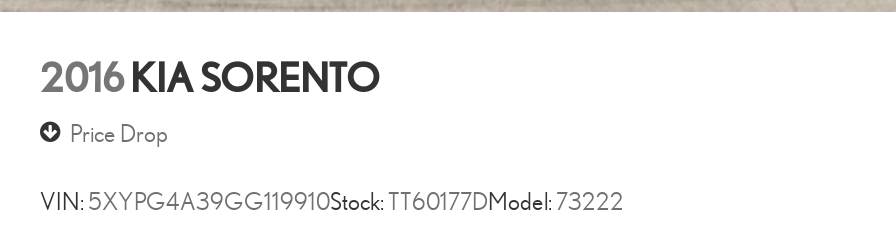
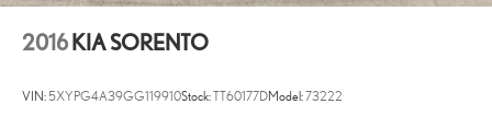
- Price Drop
